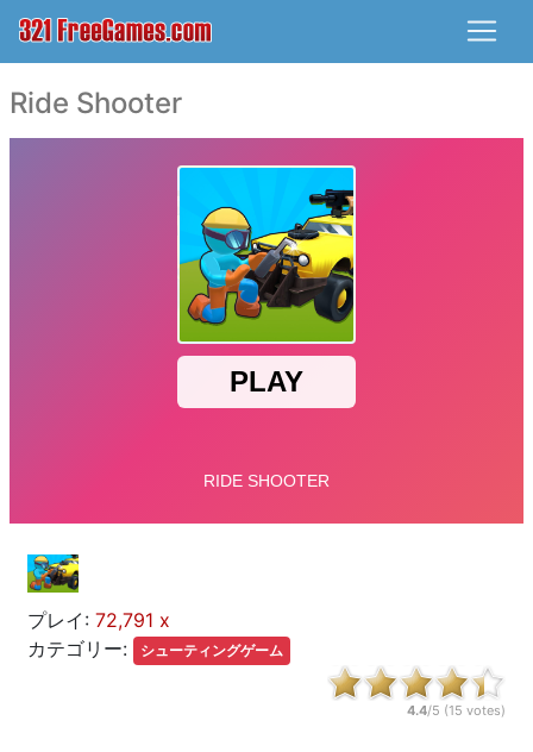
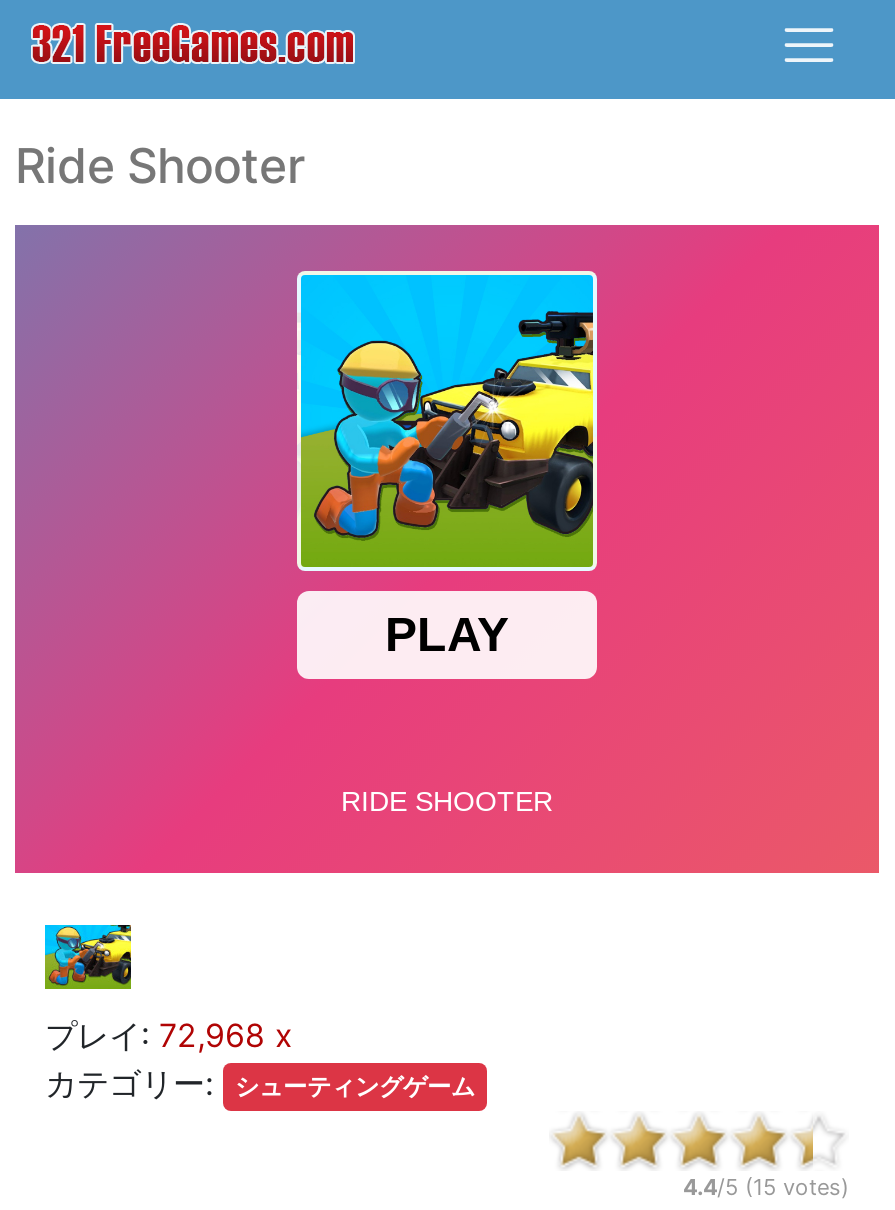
- プレイ: 72,791 x
+ プレイ: 72,968 x
